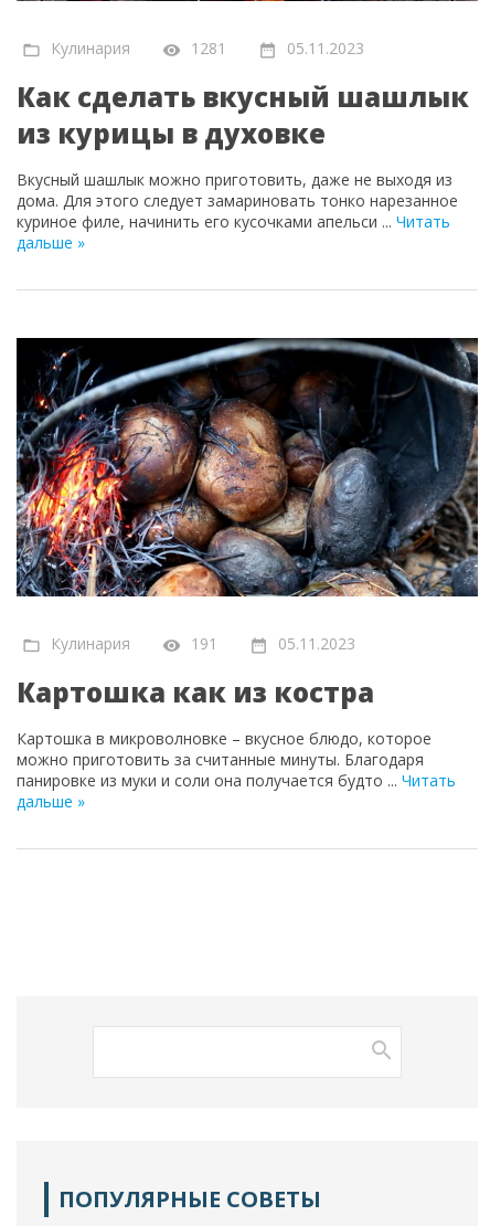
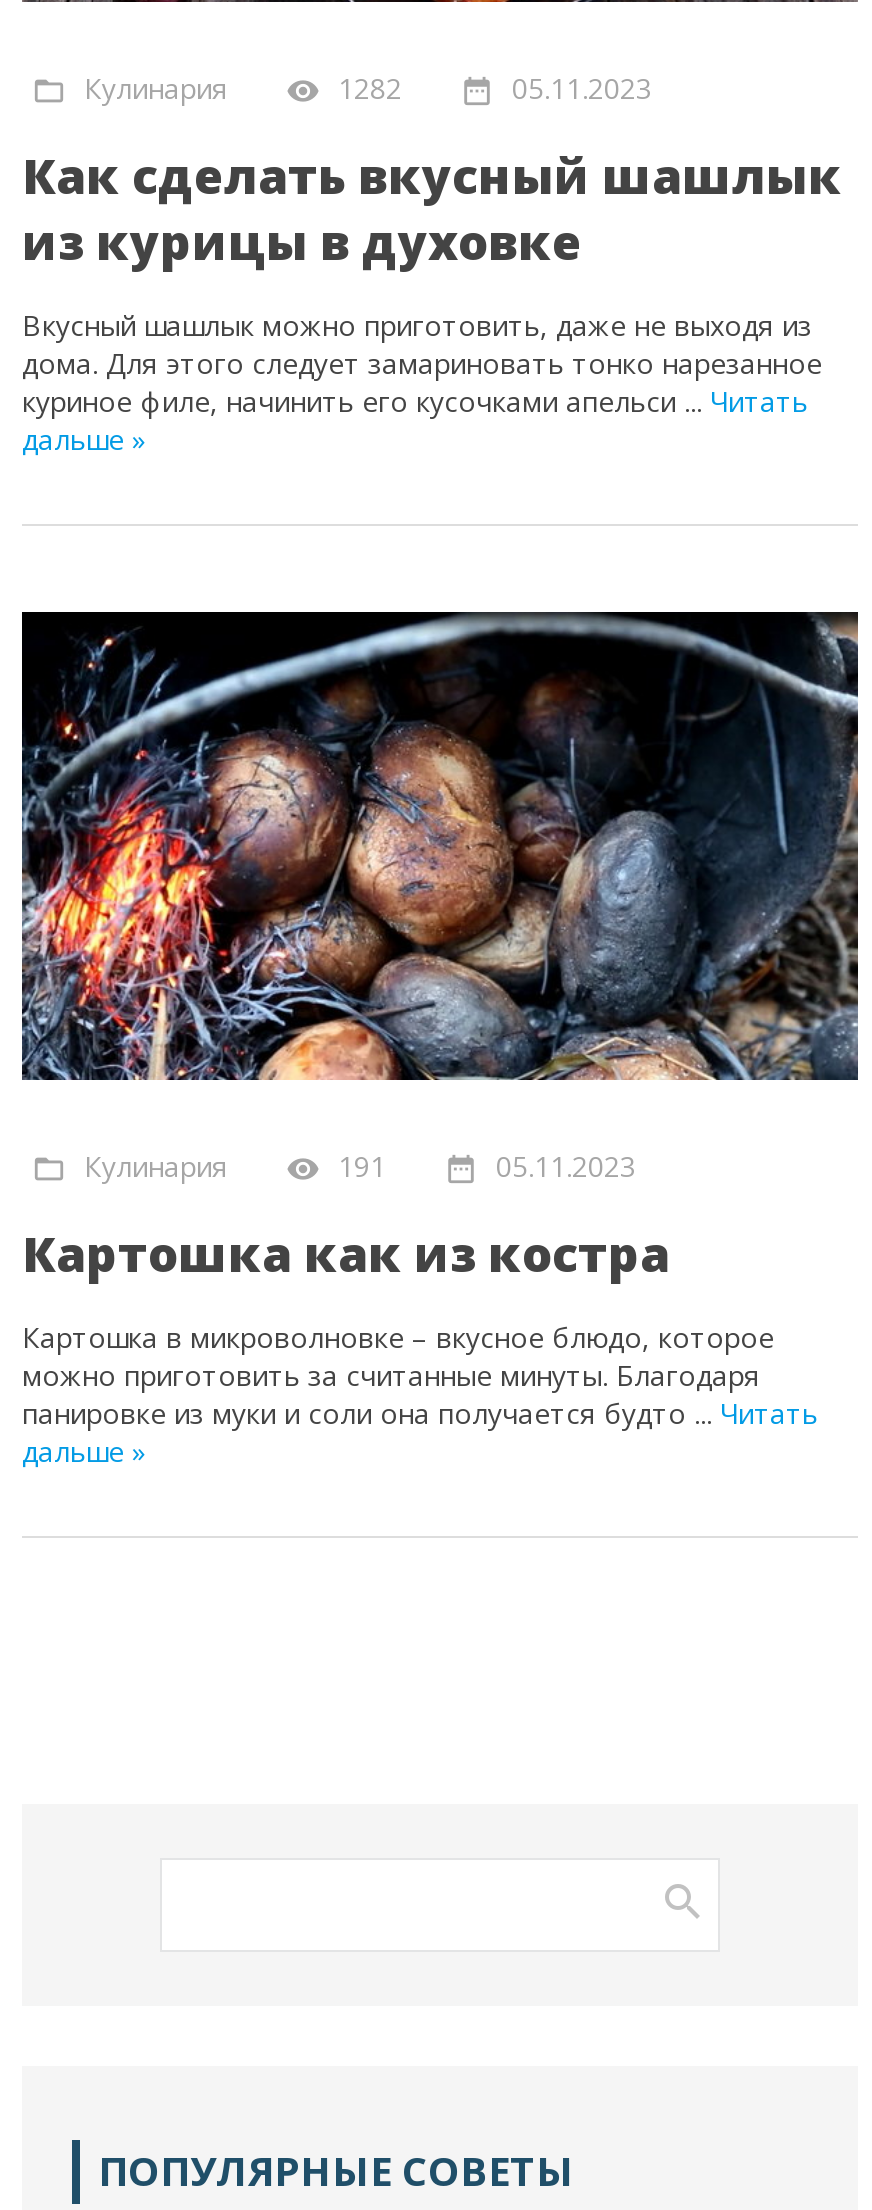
- 1281
+ 1282
